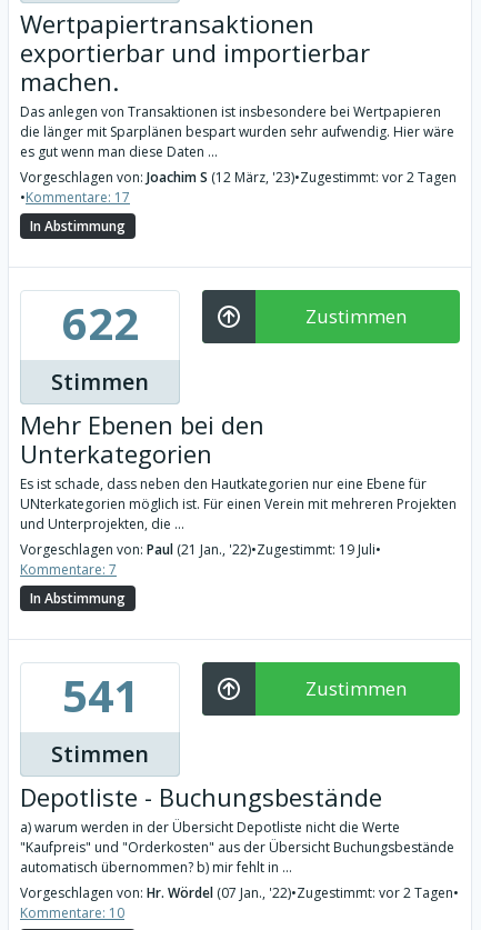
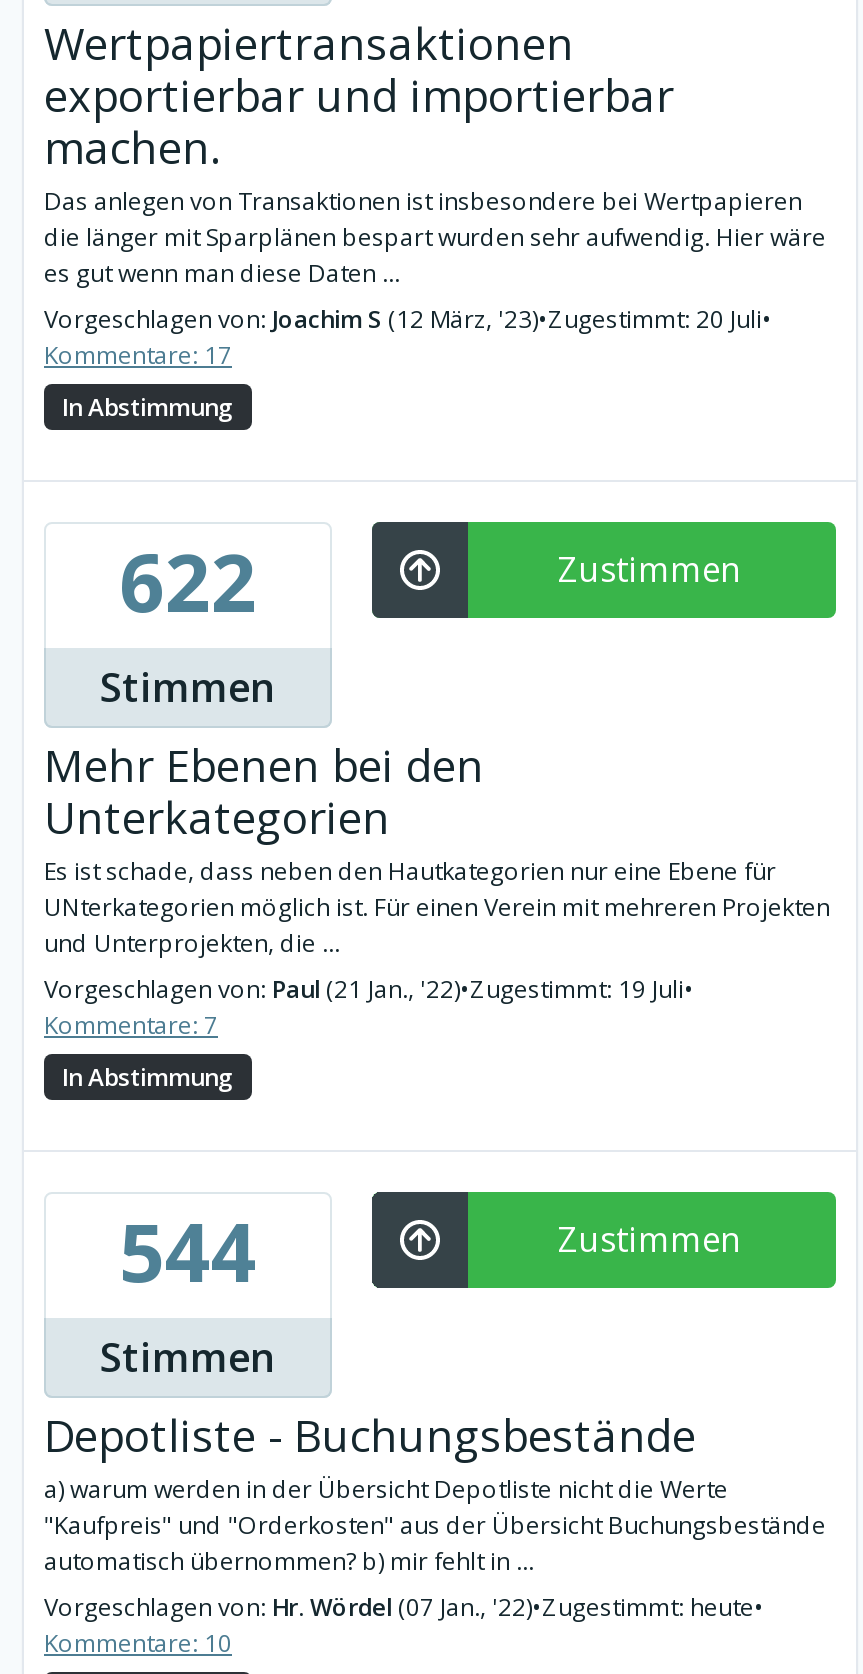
- Vorgeschlagen von: Joachim S (12 März, '23)•Zugestimmt: vor 2 Tagen
- •Kommentare: 17
+ Vorgeschlagen von: Joachim S (12 März, '23)•Zugestimmt: 20 Juli•
+ Kommentare: 17

- 541
+ 544

- Vorgeschlagen von: Hr. Wördel (07 Jan., '22)•Zugestimmt: vor 2 Tagen•
+ Vorgeschlagen von: Hr. Wördel (07 Jan., '22)•Zugestimmt: heute•
